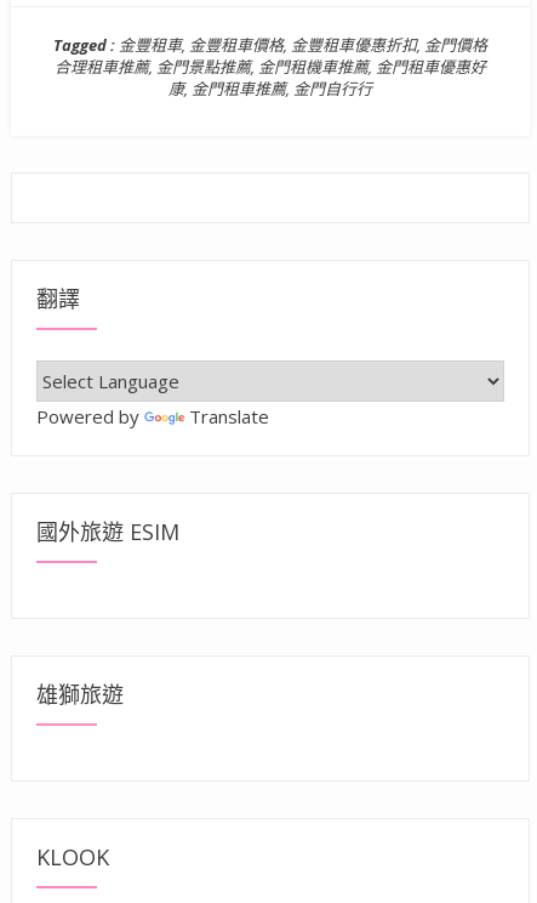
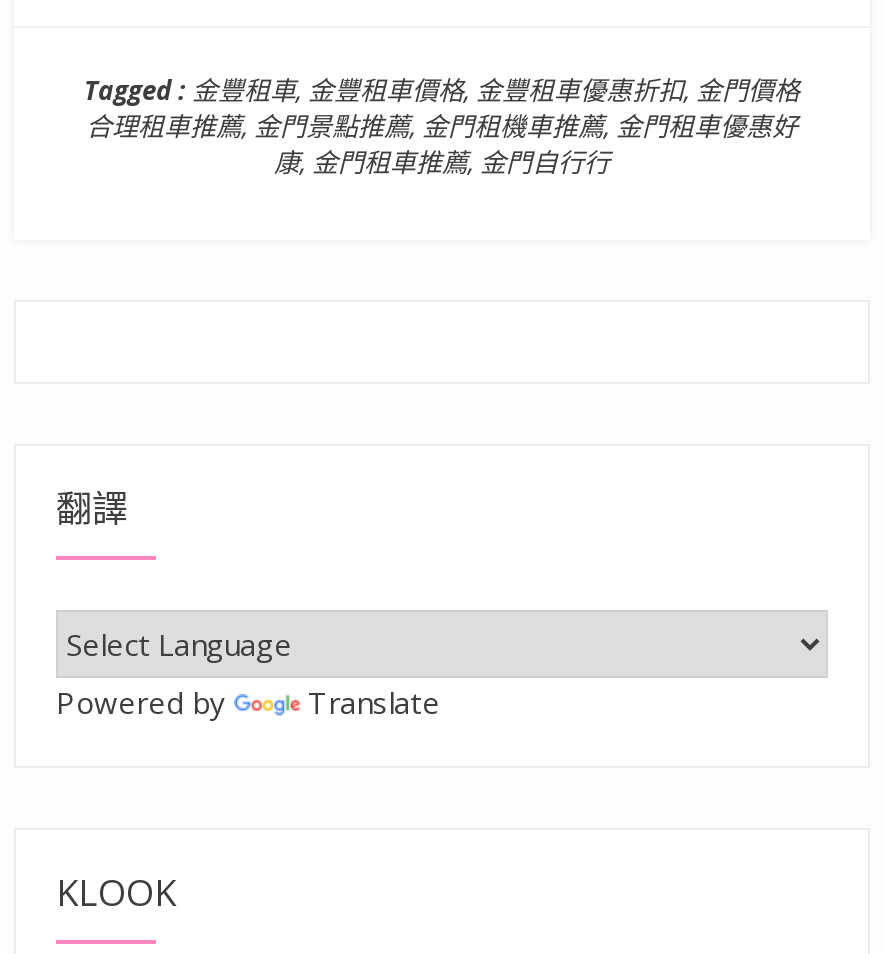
- 國外旅遊 ESIM

- 雄獅旅遊
